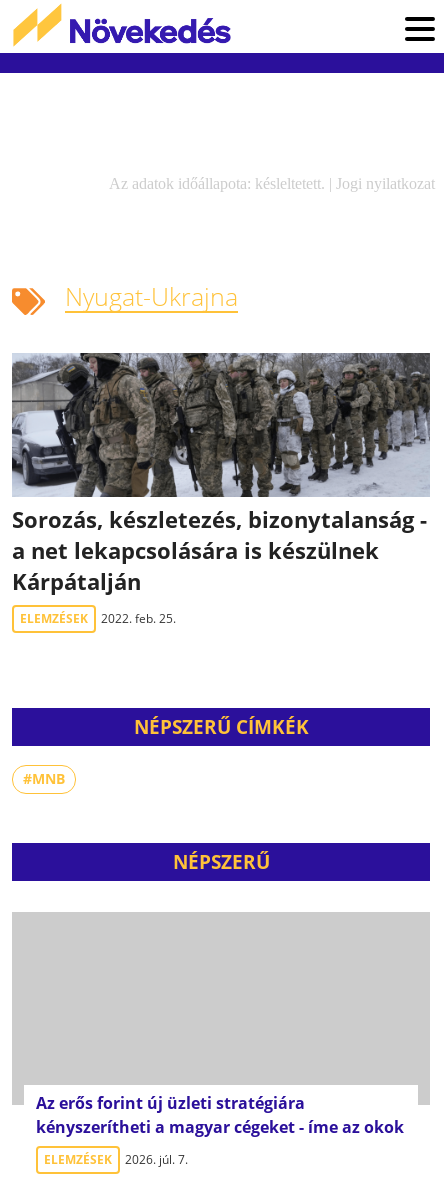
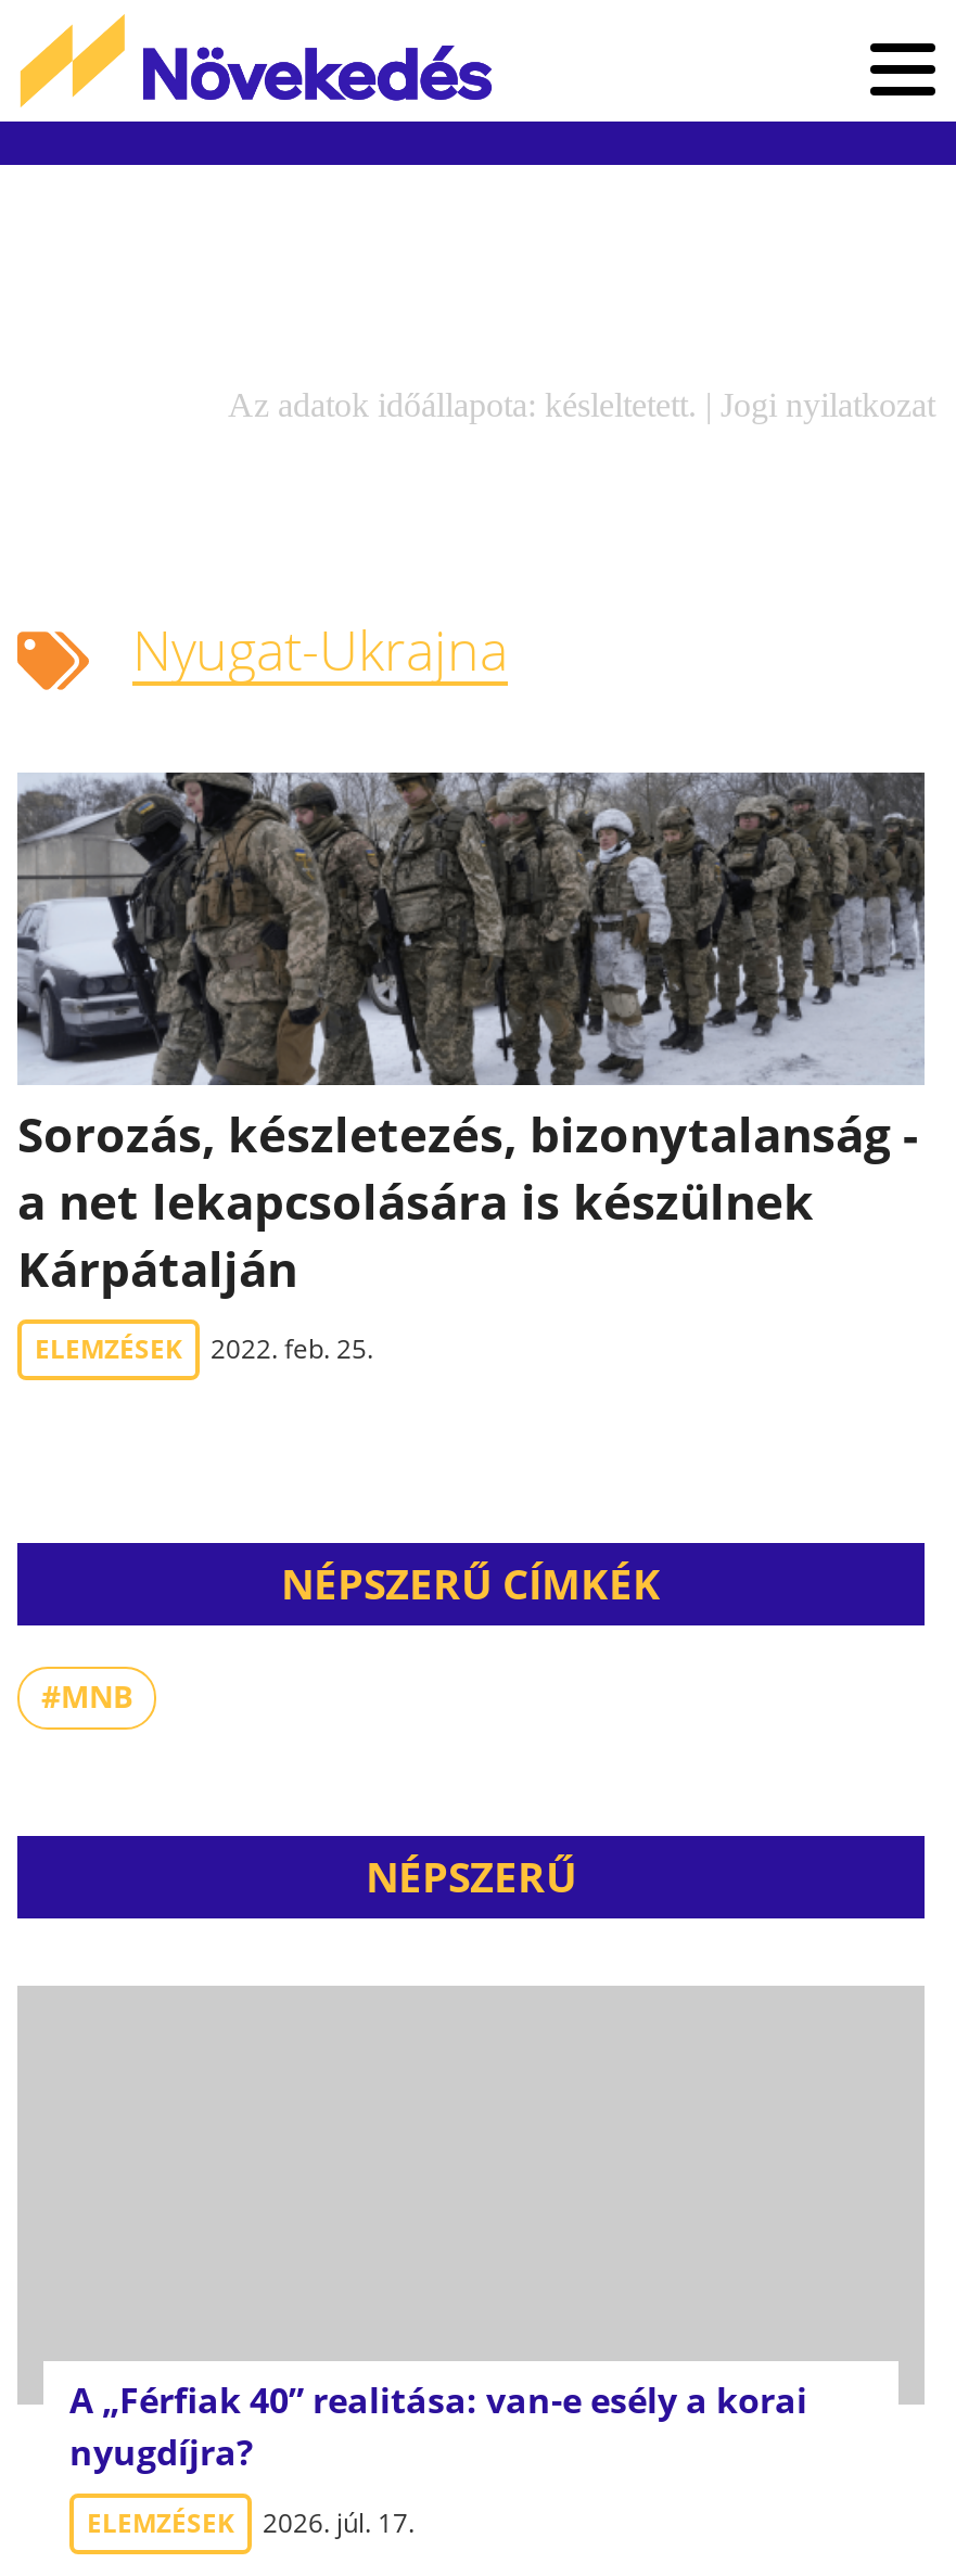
- Az erős forint új üzleti stratégiára
- kényszerítheti a magyar cégeket - íme az okok
+ A „Férfiak 40” realitása: van-e esély a korai
+ nyugdíjra?

- ELEMZÉSEK 2026. júl. 7.
+ ELEMZÉSEK 2026. júl. 17.
